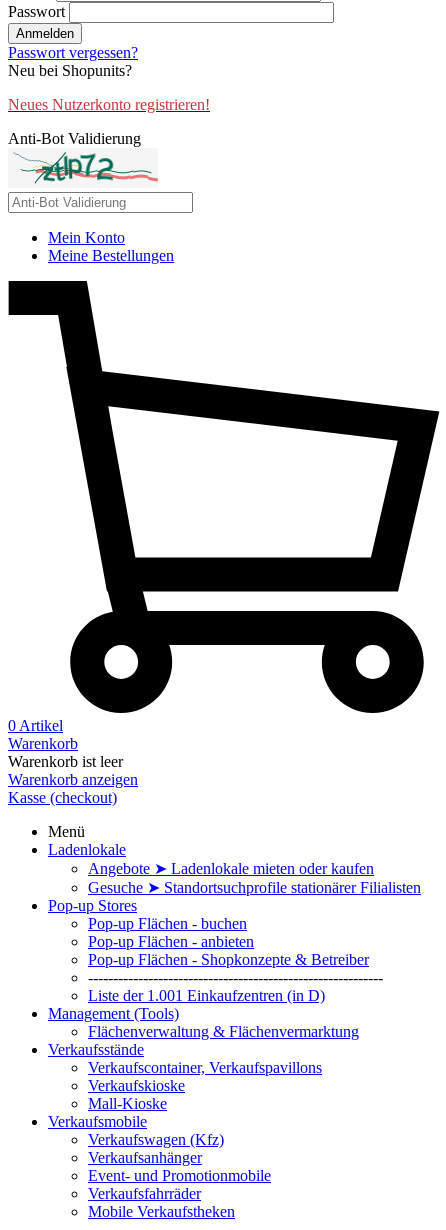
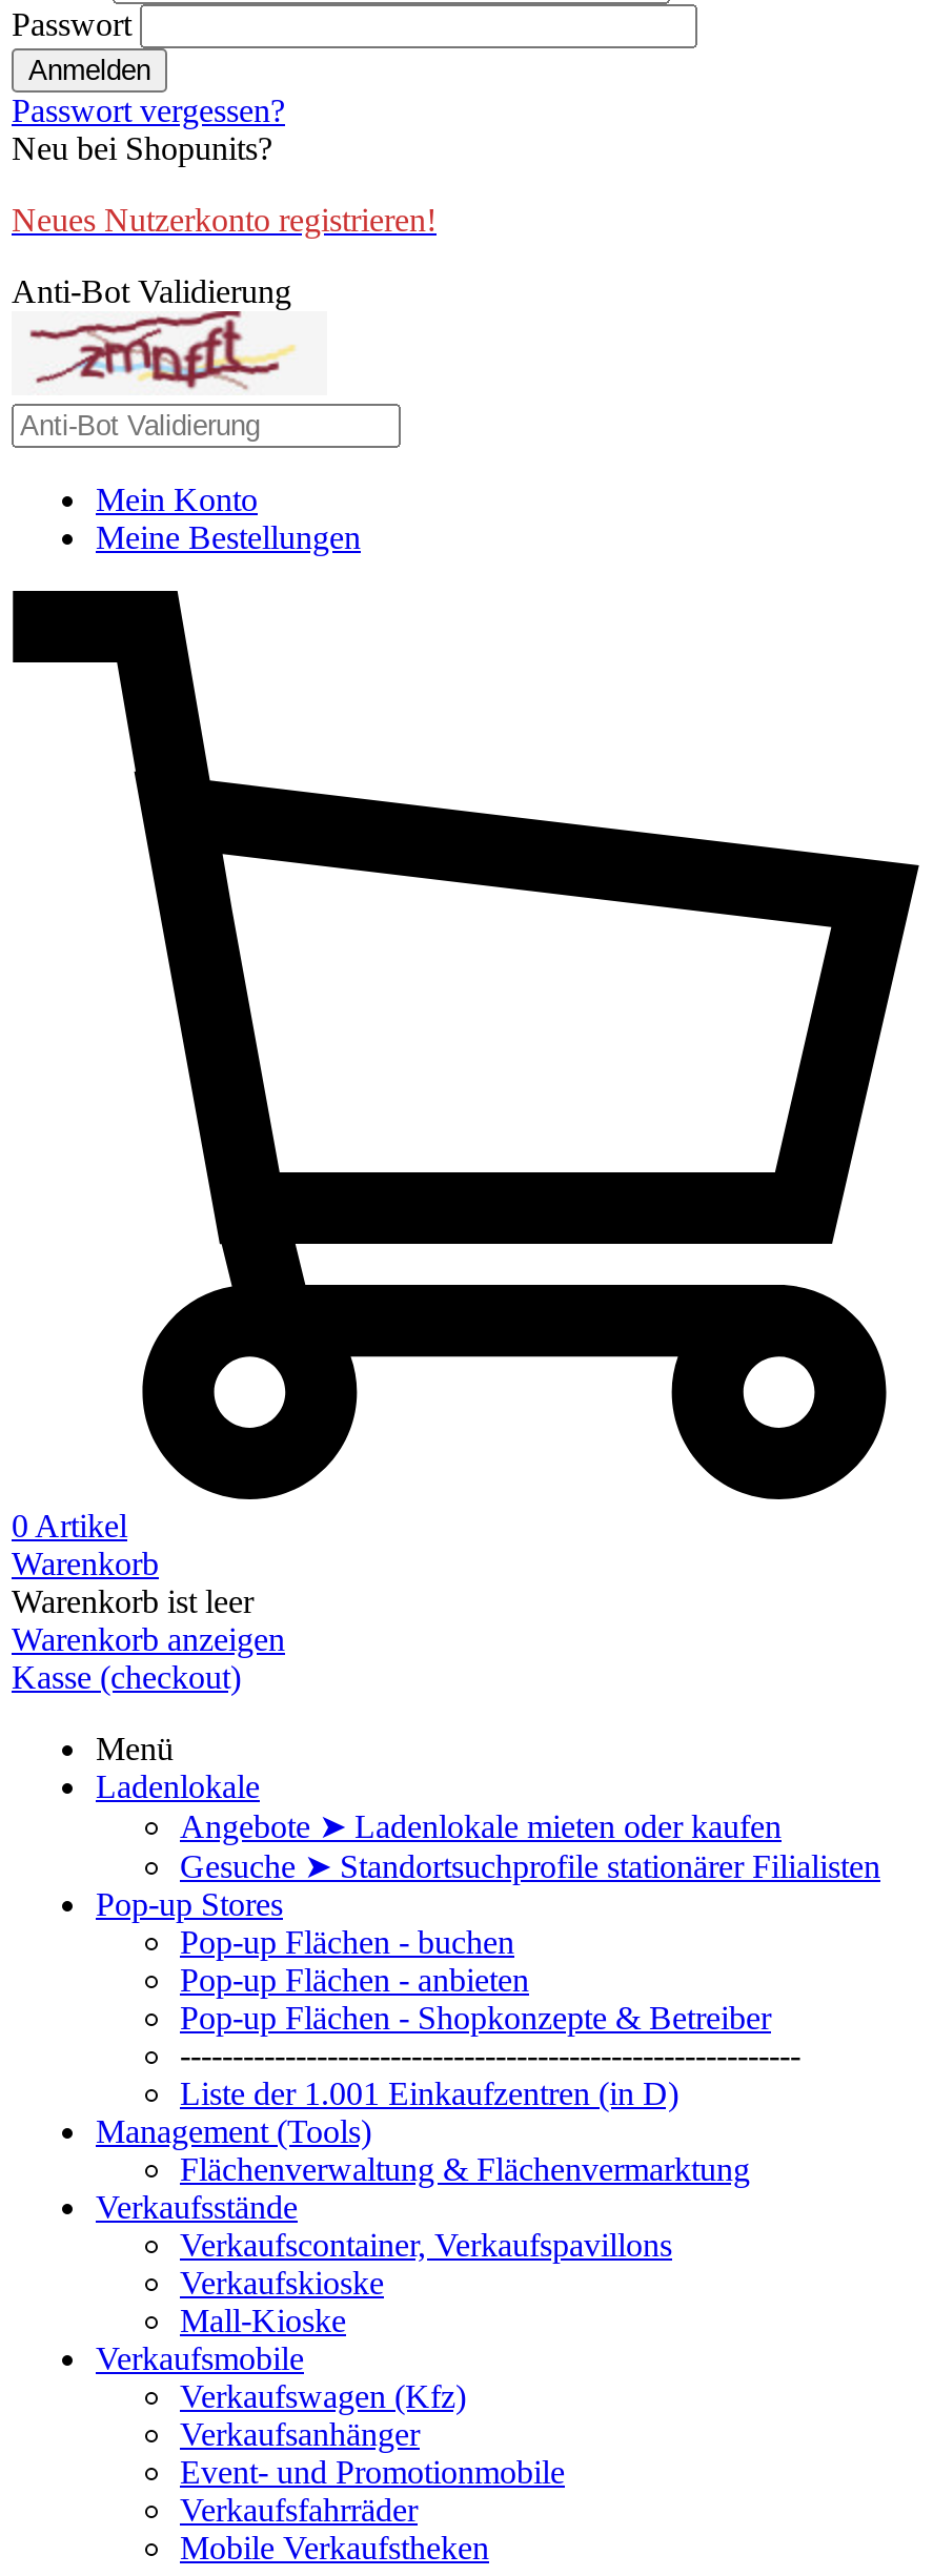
- [image]
+ [image]
